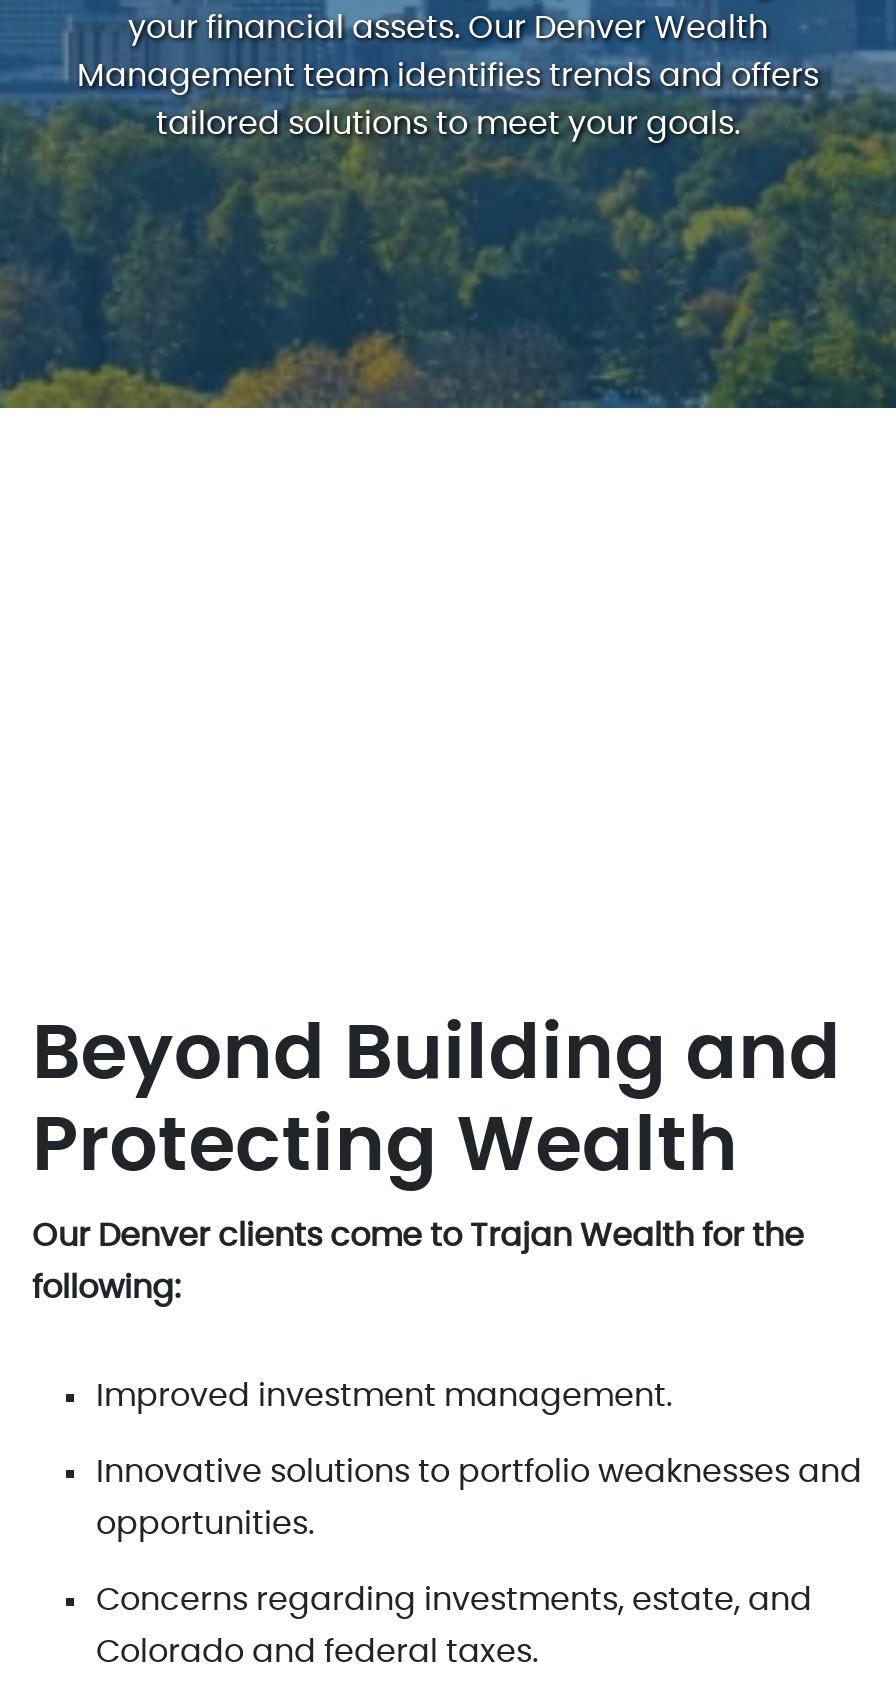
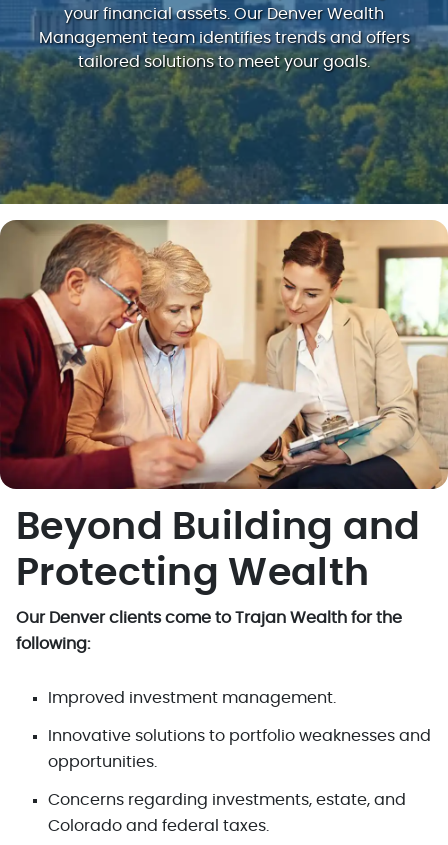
+ [image]
